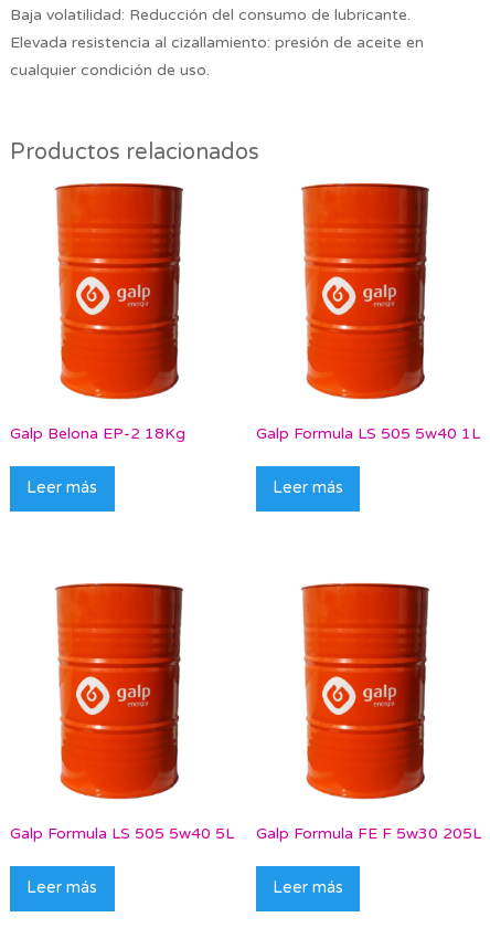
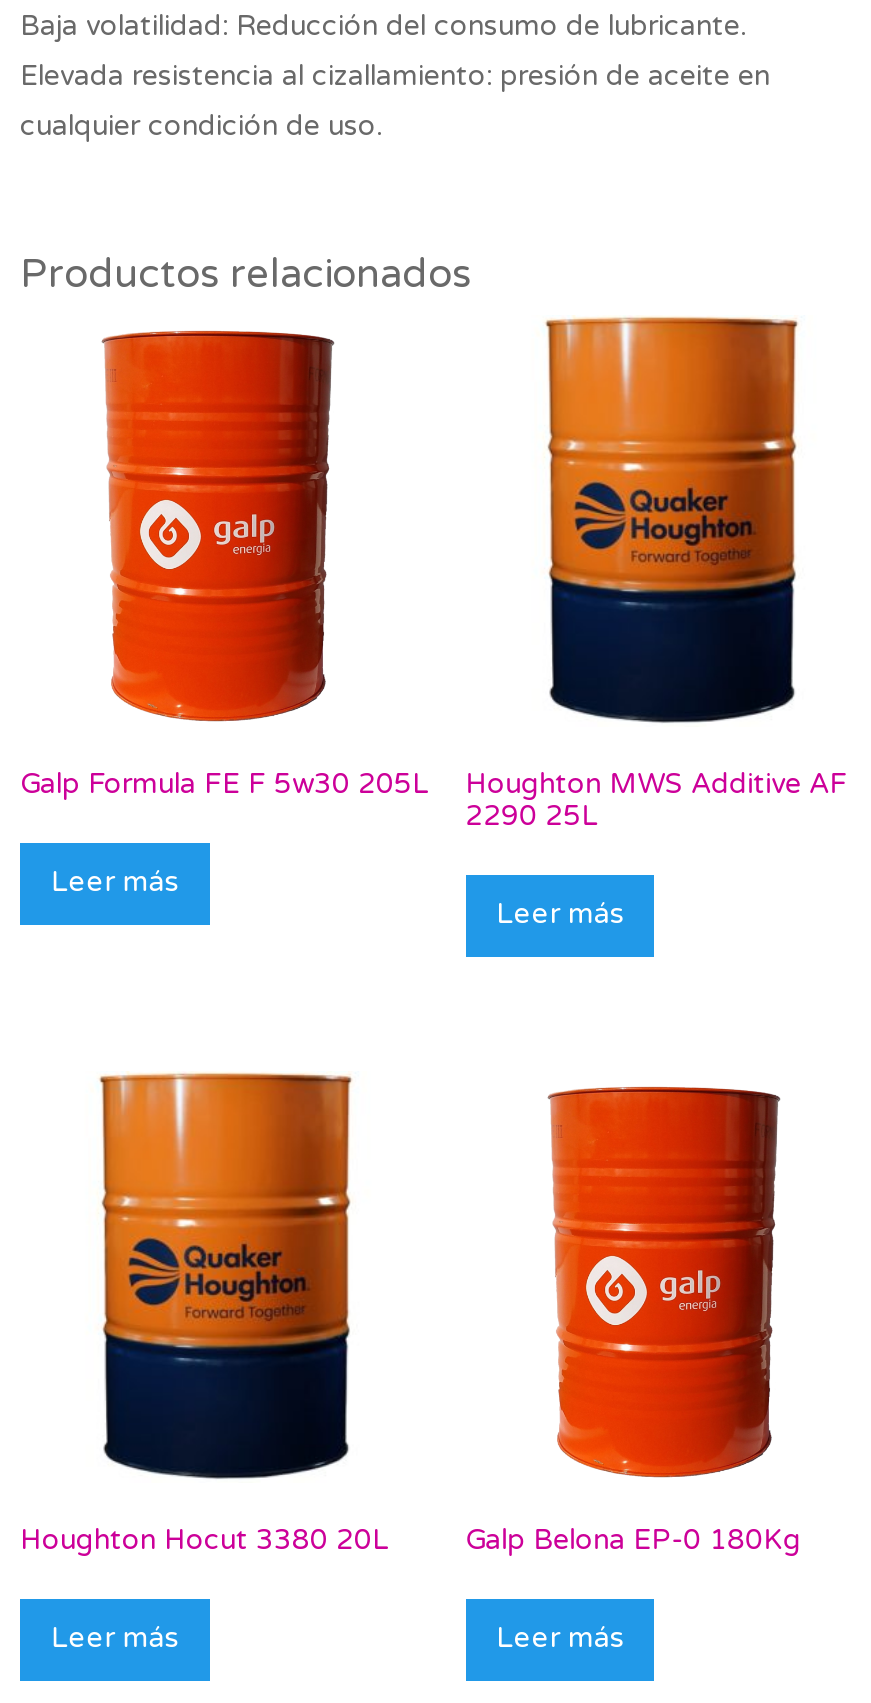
- [image]
- Galp Formula LS 505 5w40 1L
+ [image]
+ Houghton MWS Additive AF
+ 2290 25L

- Galp Belona EP-2 18Kg

+ Galp Belona EP-0 180Kg

- [image]
- Galp Formula LS 505 5w40 5L
+ [image]
+ Houghton Hocut 3380 20L

moved up: Galp Formula FE F 5w30 205L
